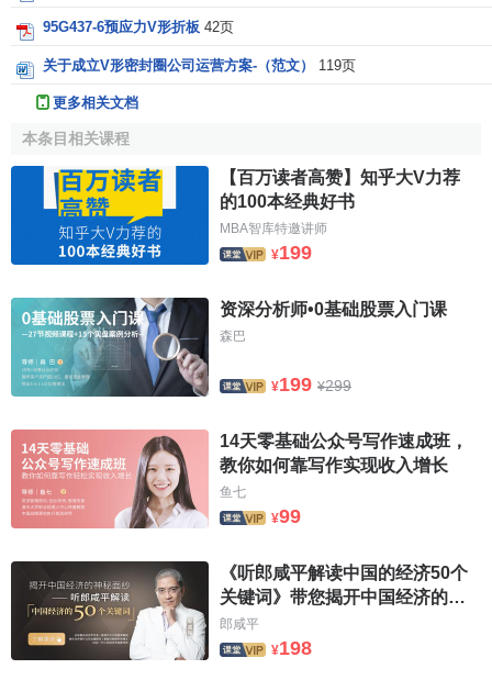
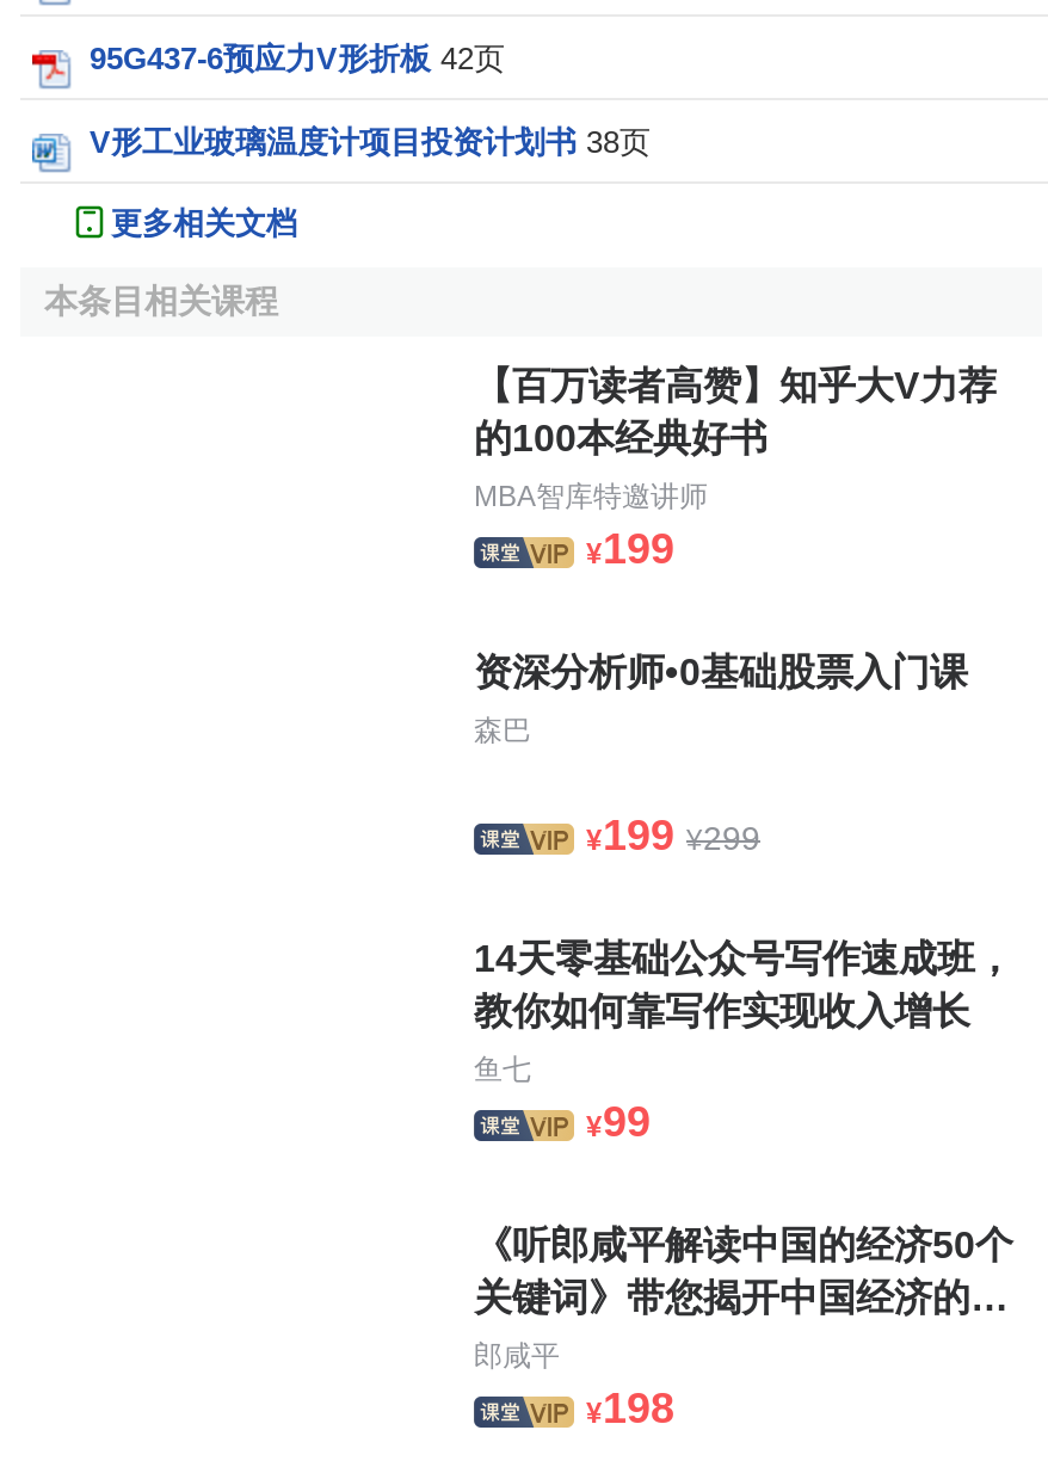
- 关于成立V形密封圈公司运营方案-（范文） 119页
+ V形工业玻璃温度计项目投资计划书 38页

- [image]

- [image]

- [image]

- [image]
